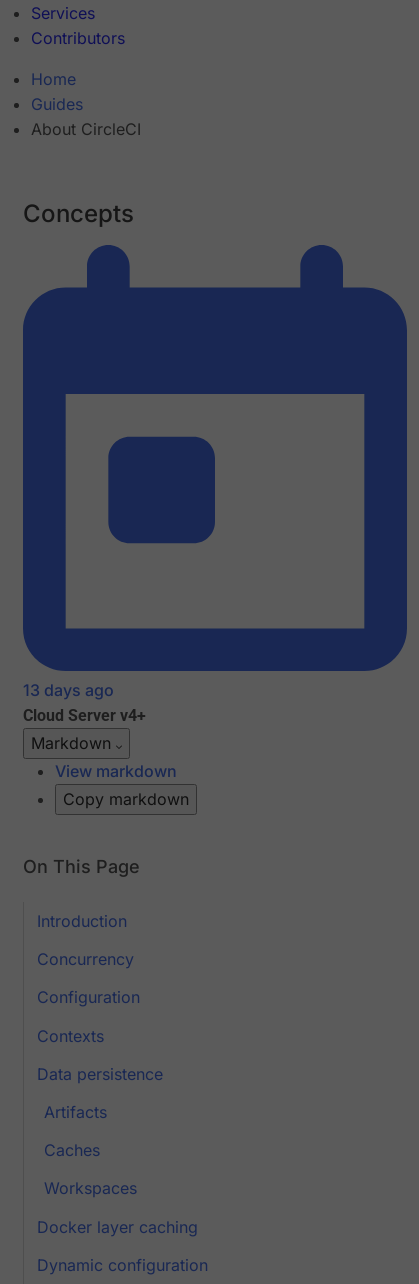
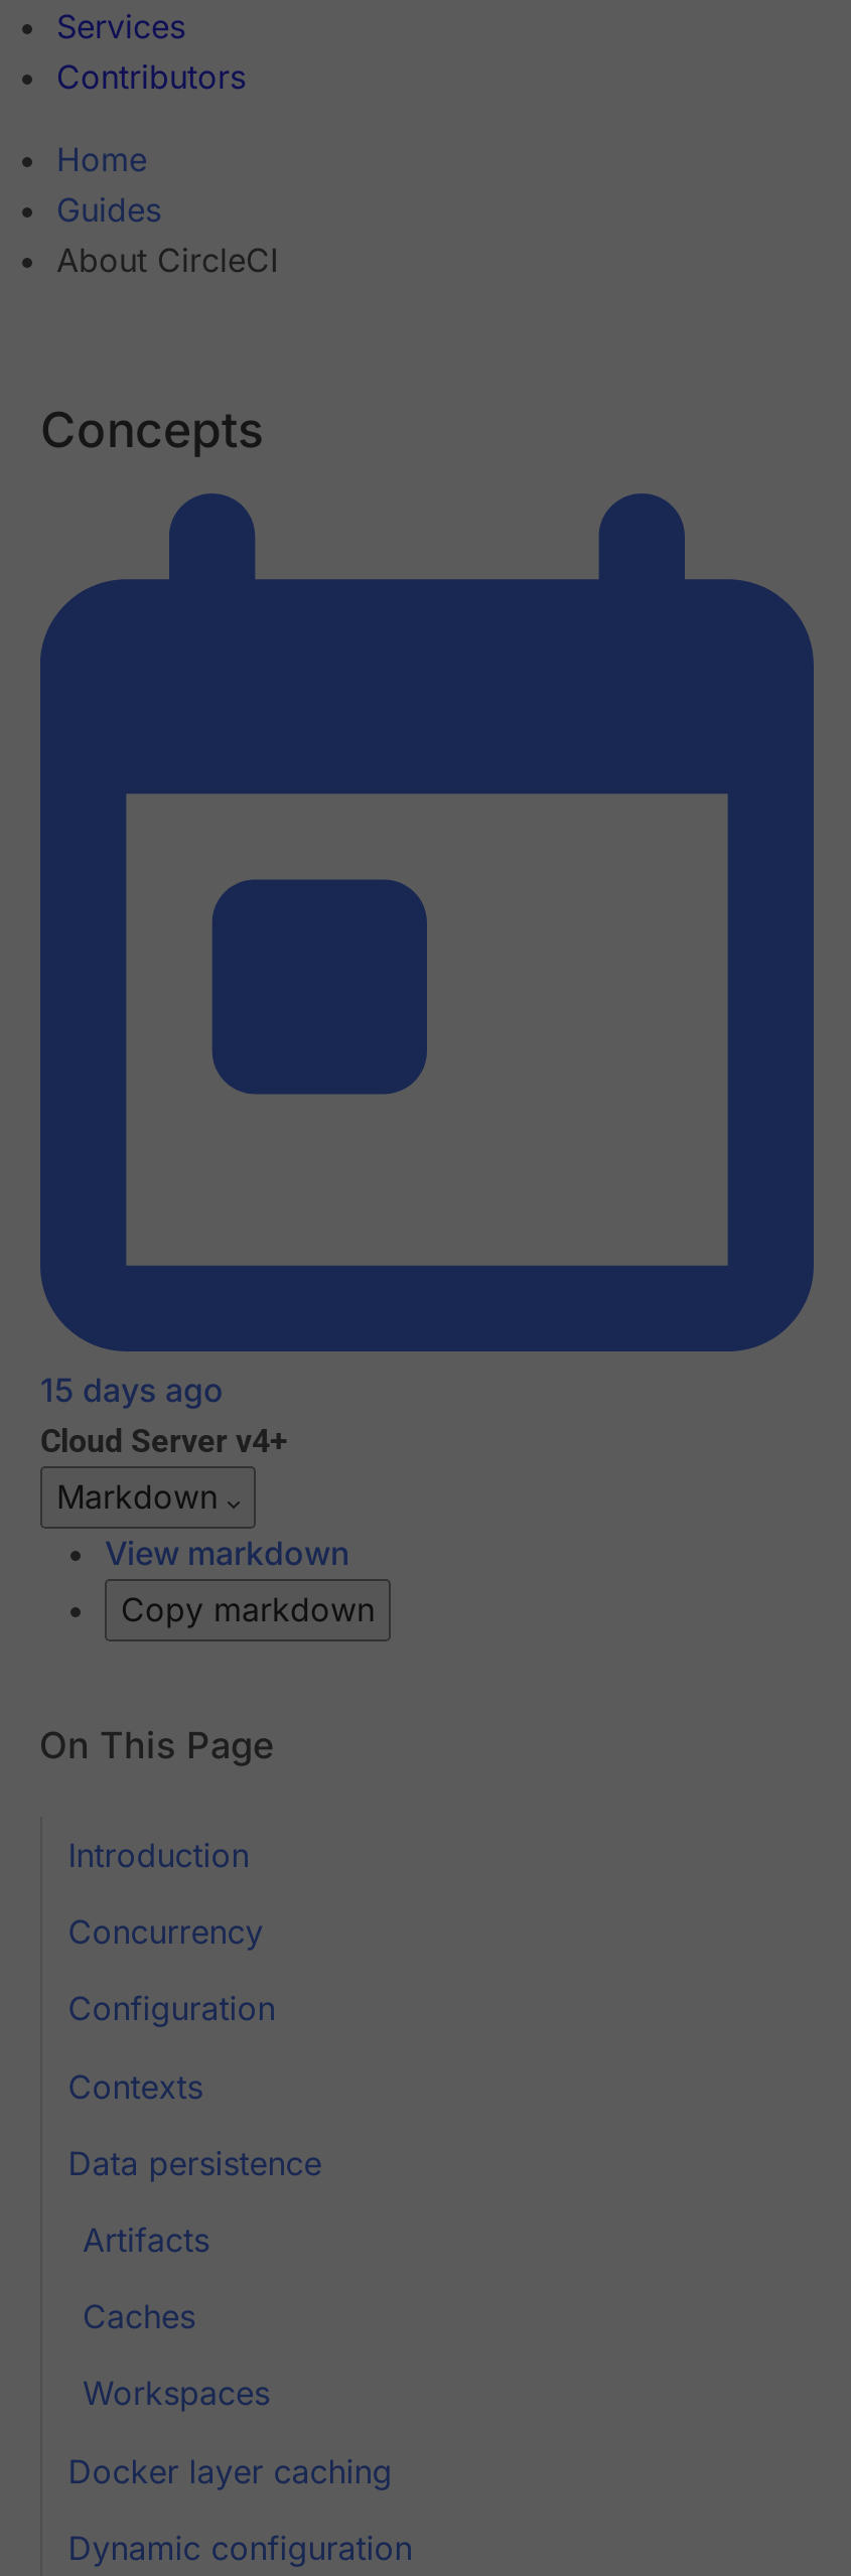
- 13 days ago
+ 15 days ago
